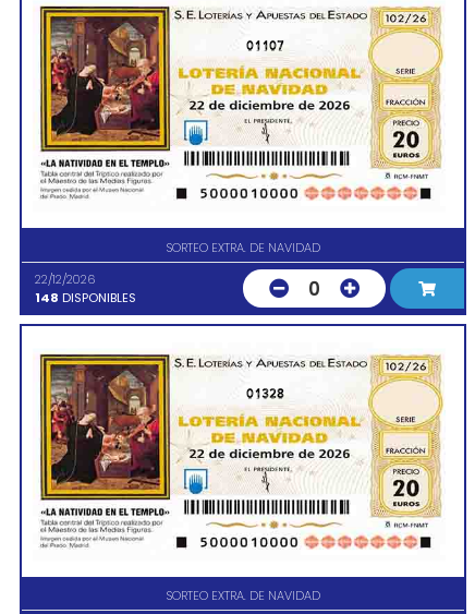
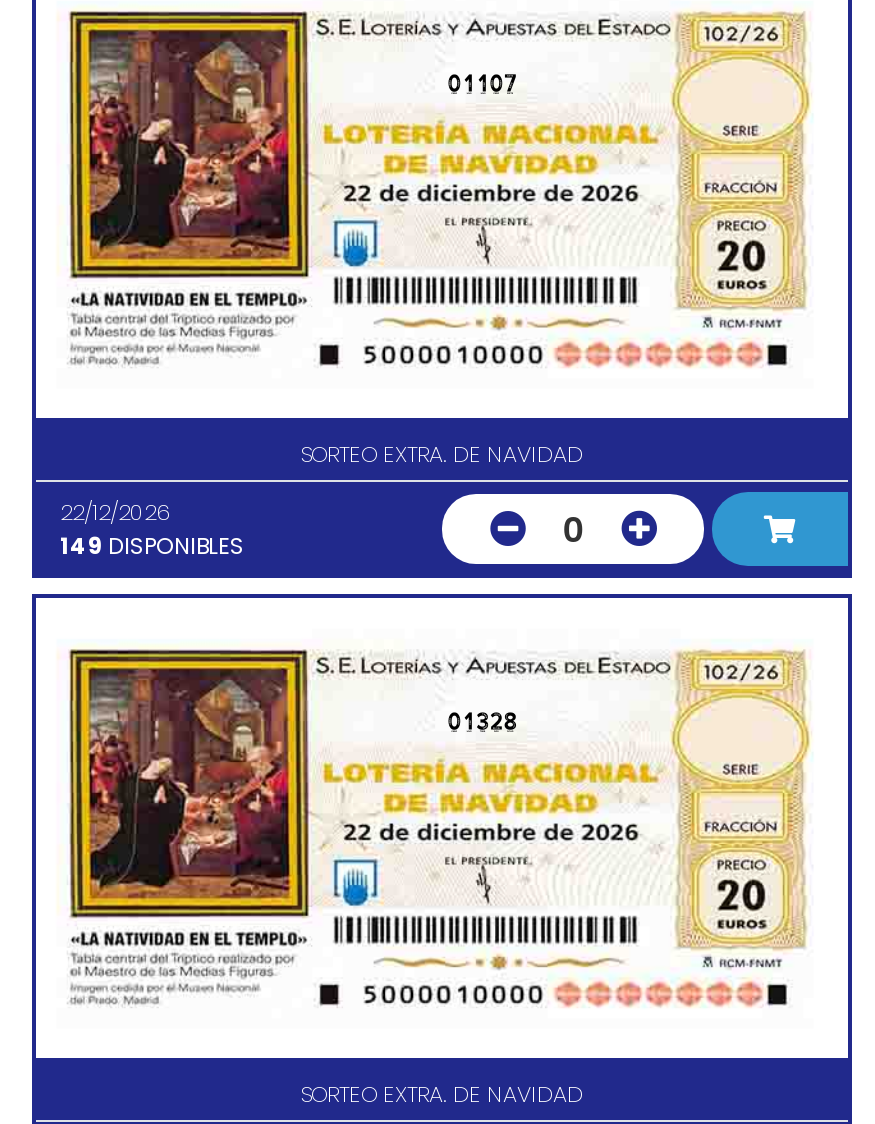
- 148 DISPONIBLES
+ 149 DISPONIBLES
